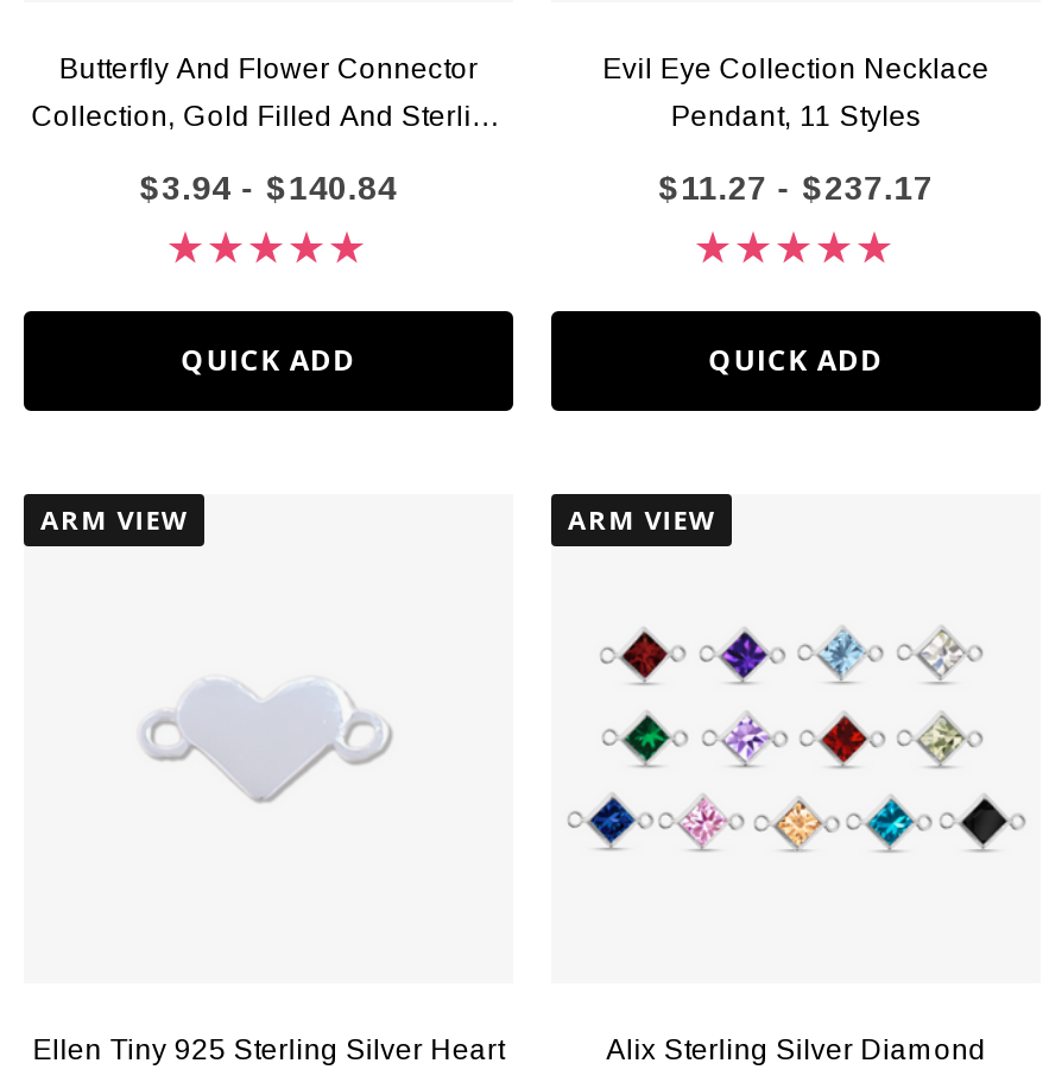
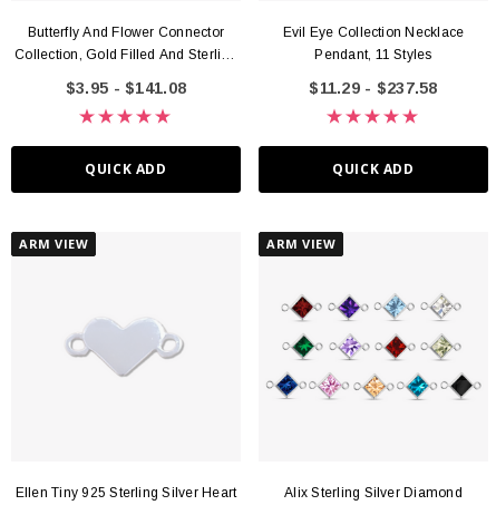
- $3.94 - $140.84
+ $3.95 - $141.08

- $11.27 - $237.17
+ $11.29 - $237.58
